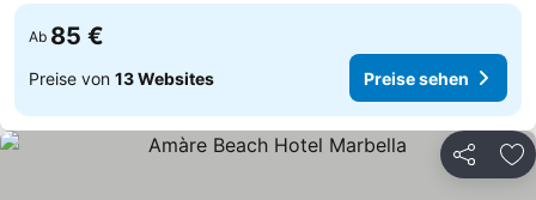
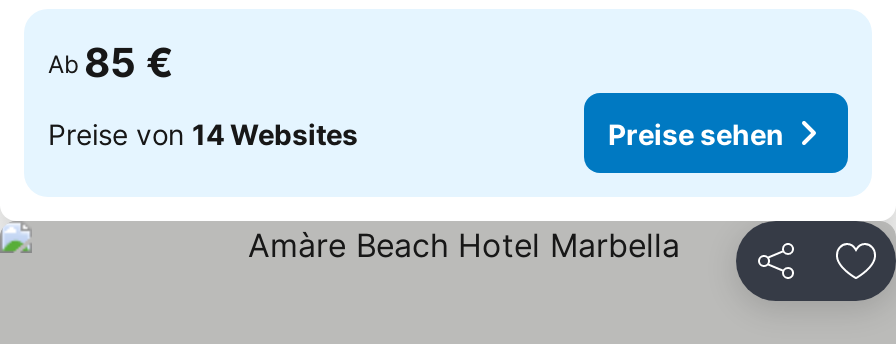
- Preise von 13 Websites
+ Preise von 14 Websites
